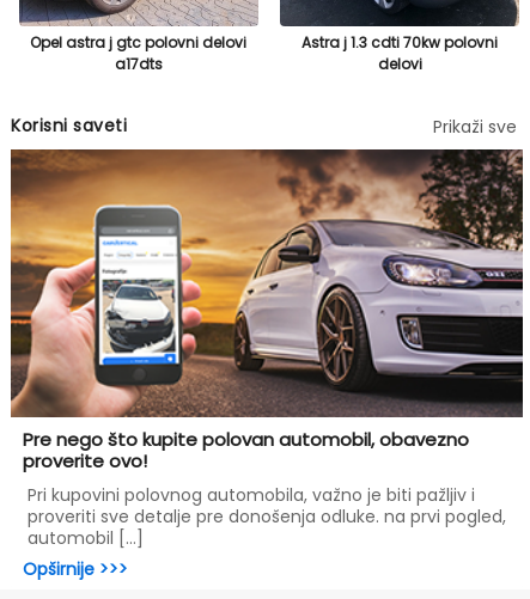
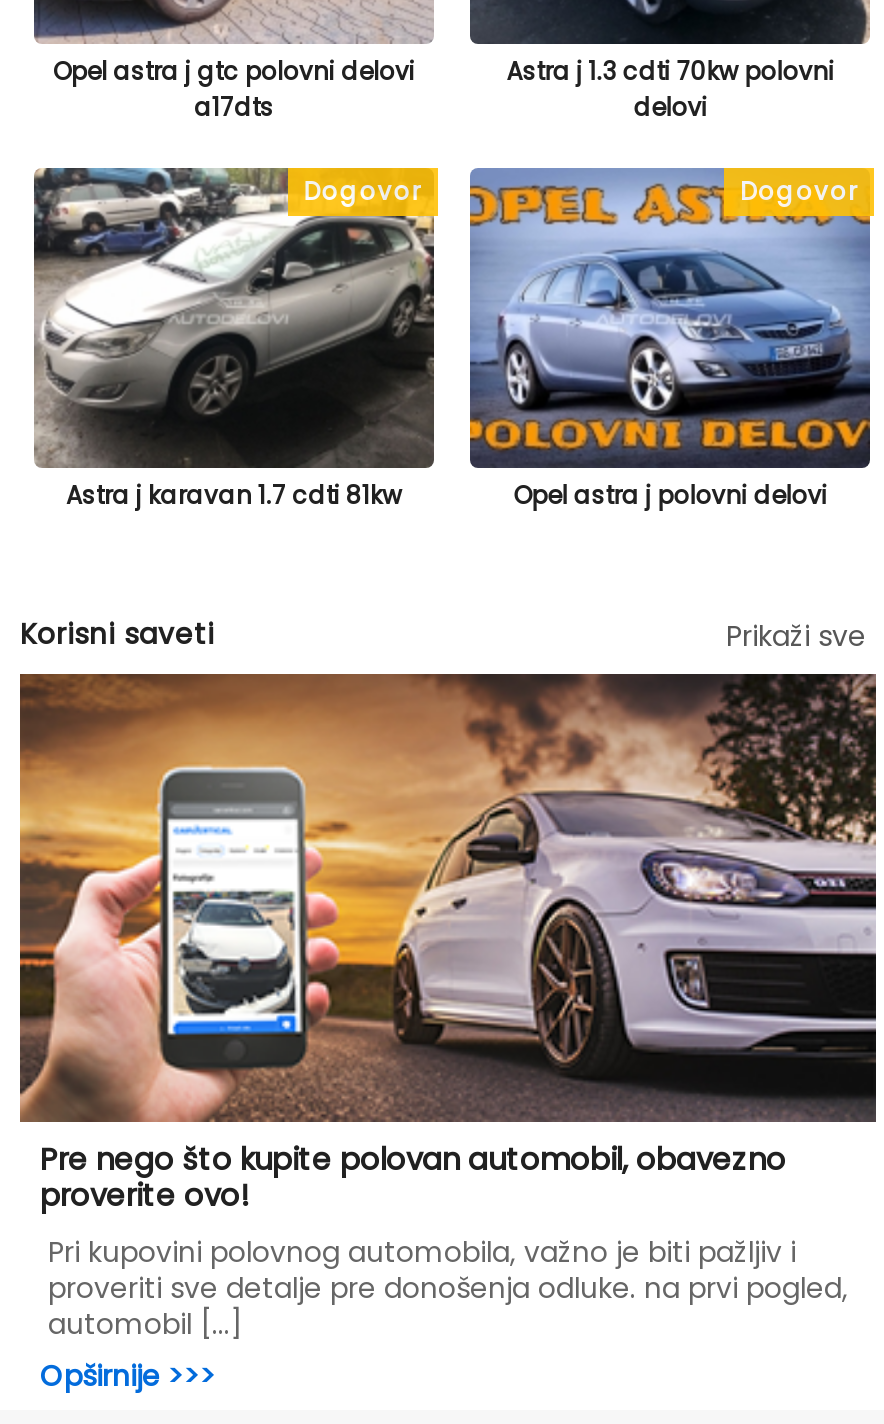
+ [image]
+ Dogovor

+ Astra j karavan 1.7 cdti 81kw

+ [image]
+ Dogovor

+ Opel astra j polovni delovi
